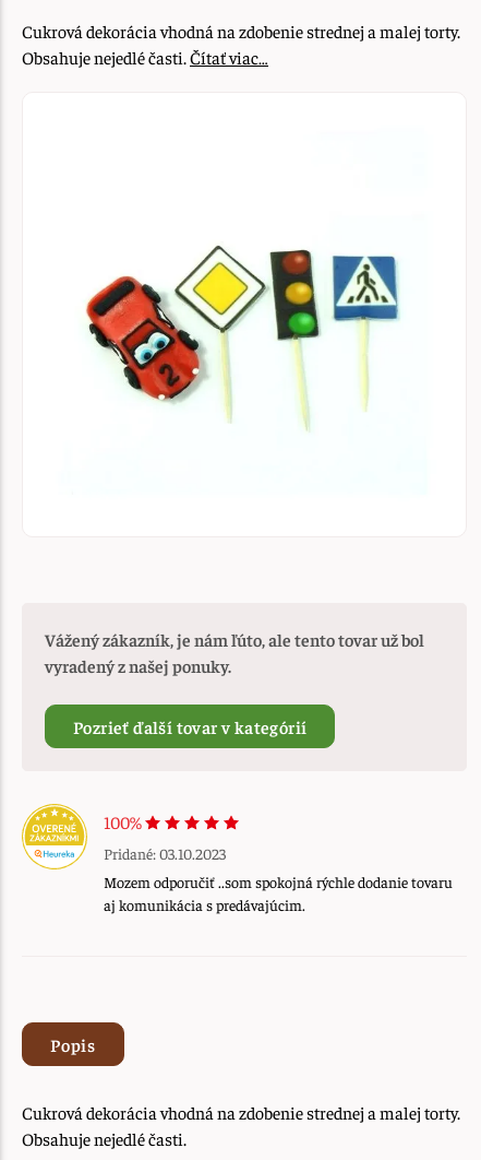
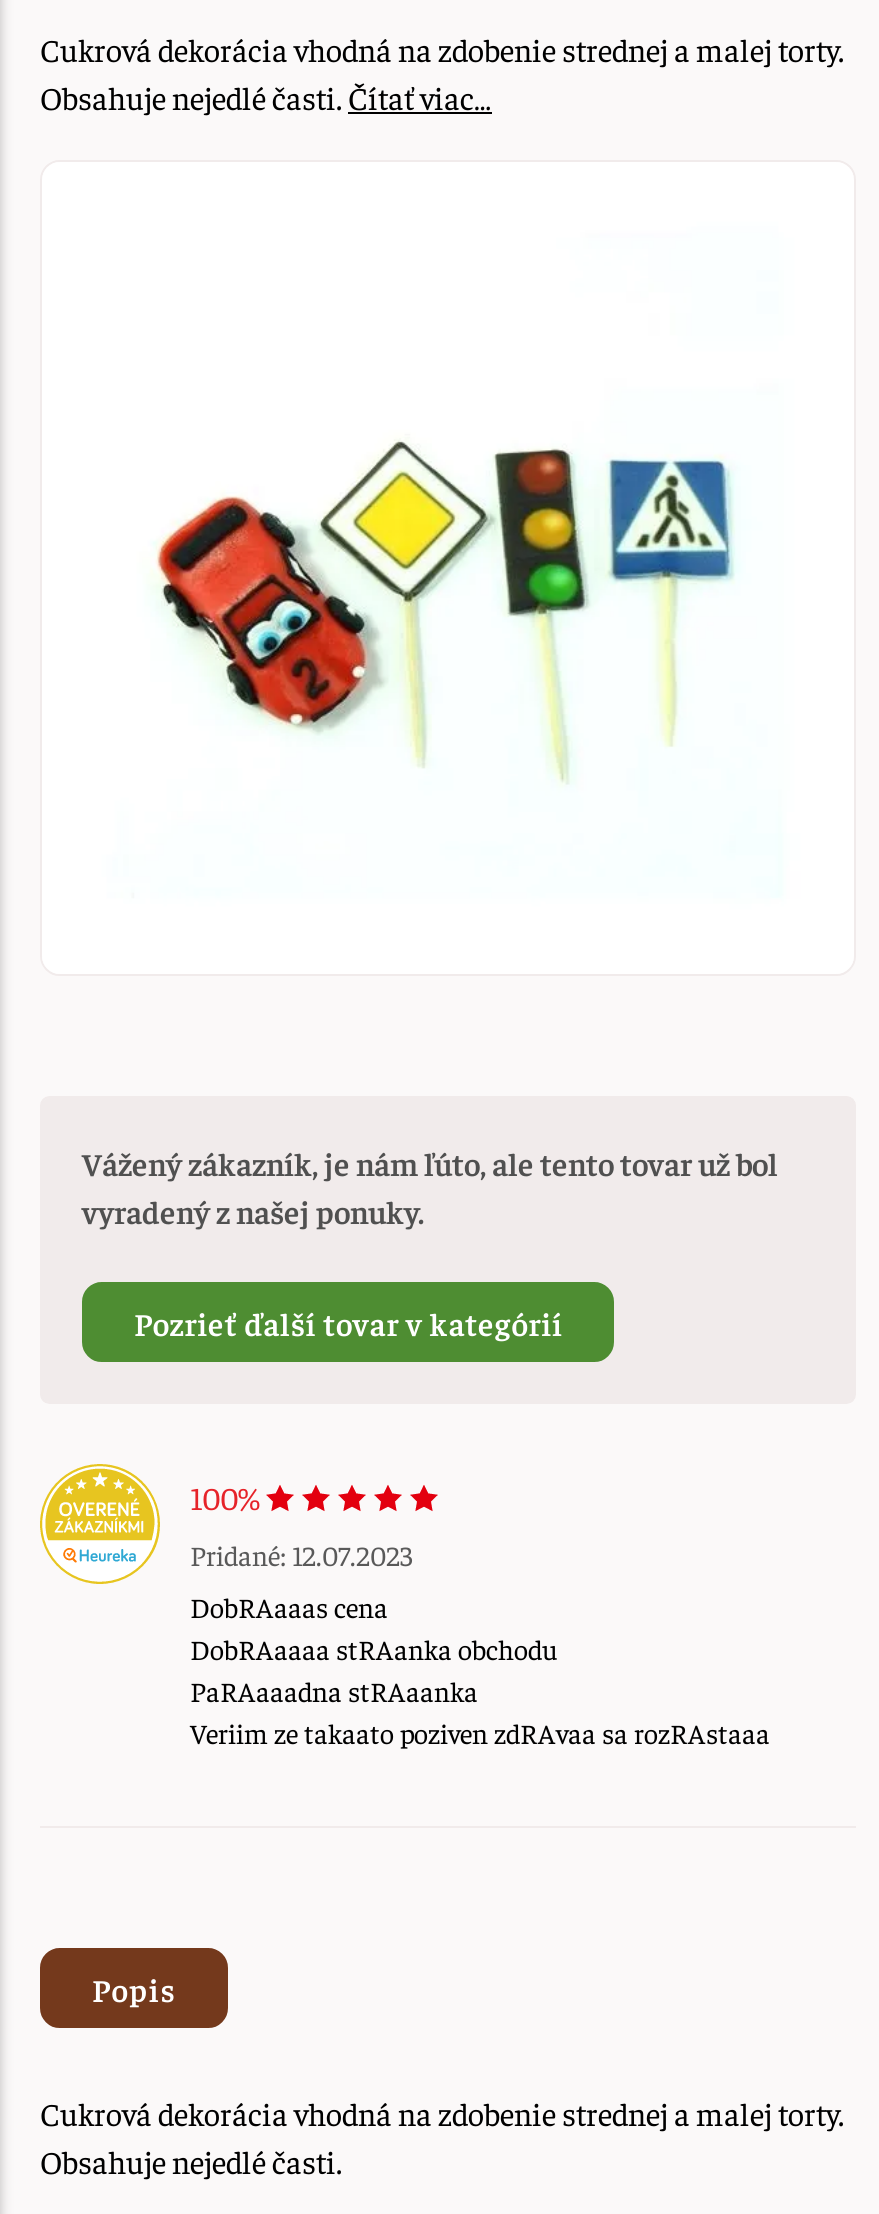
- Pridané: 03.10.2023
- Mozem odporučiť ..som spokojná rýchle dodanie tovaru
- aj komunikácia s predávajúcim.
+ Pridané: 12.07.2023
+ DobRAaaas cena
+ DobRAaaaa stRAanka obchodu
+ PaRAaaadna stRAaanka
+ Veriim ze takaato poziven zdRAvaa sa rozRAstaaa
